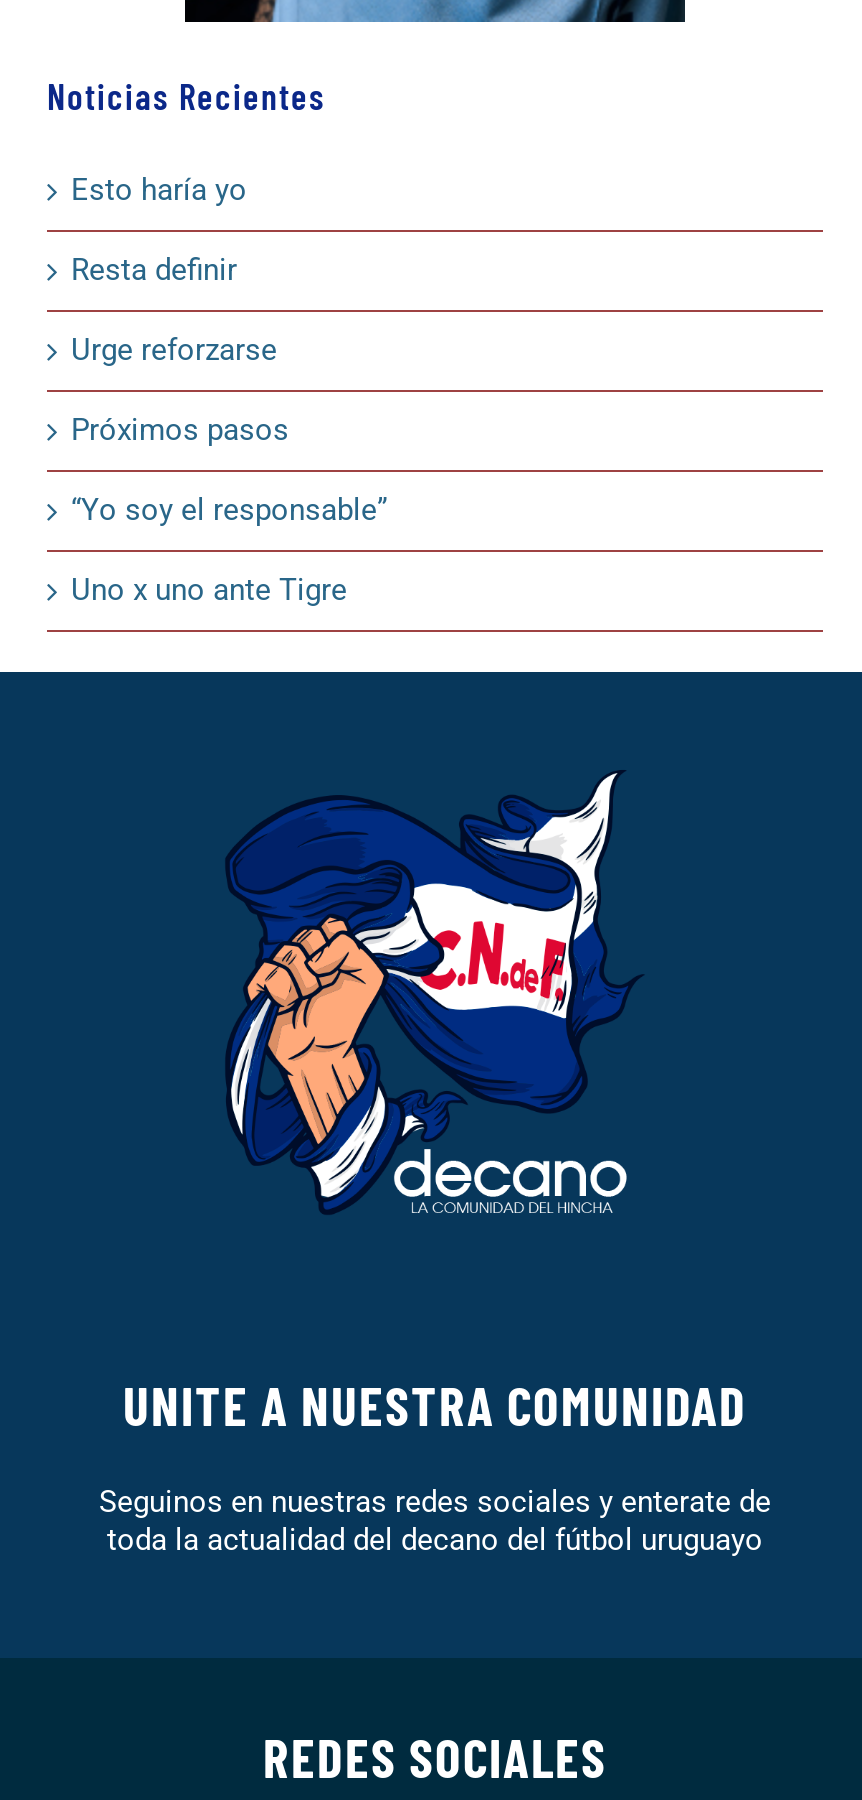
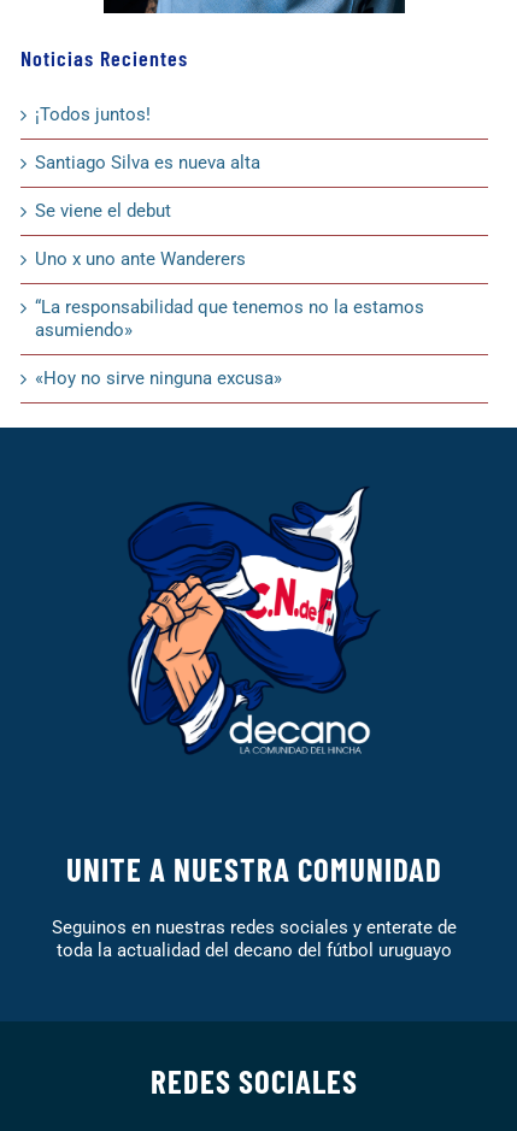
- Esto haría yo
+ ¡Todos juntos!

- Resta definir
+ Santiago Silva es nueva alta

- Urge reforzarse
+ Se viene el debut

- Próximos pasos
+ Uno x uno ante Wanderers

- “Yo soy el responsable”
+ “La responsabilidad que tenemos no la estamos
+ asumiendo»

- Uno x uno ante Tigre
+ «Hoy no sirve ninguna excusa»
